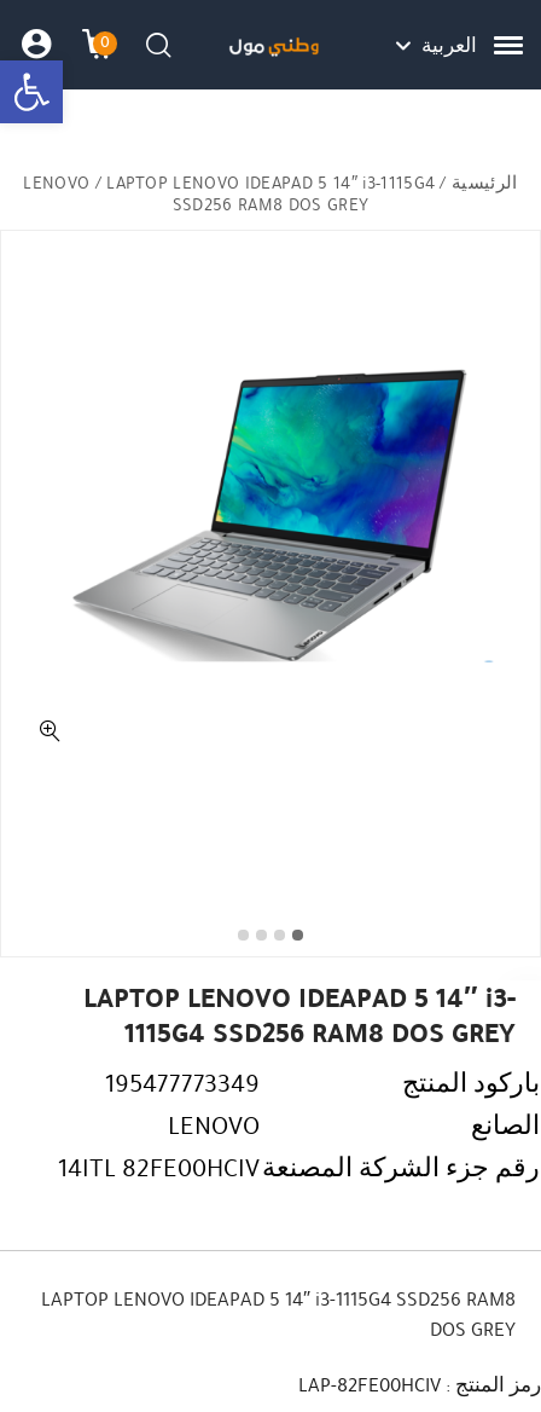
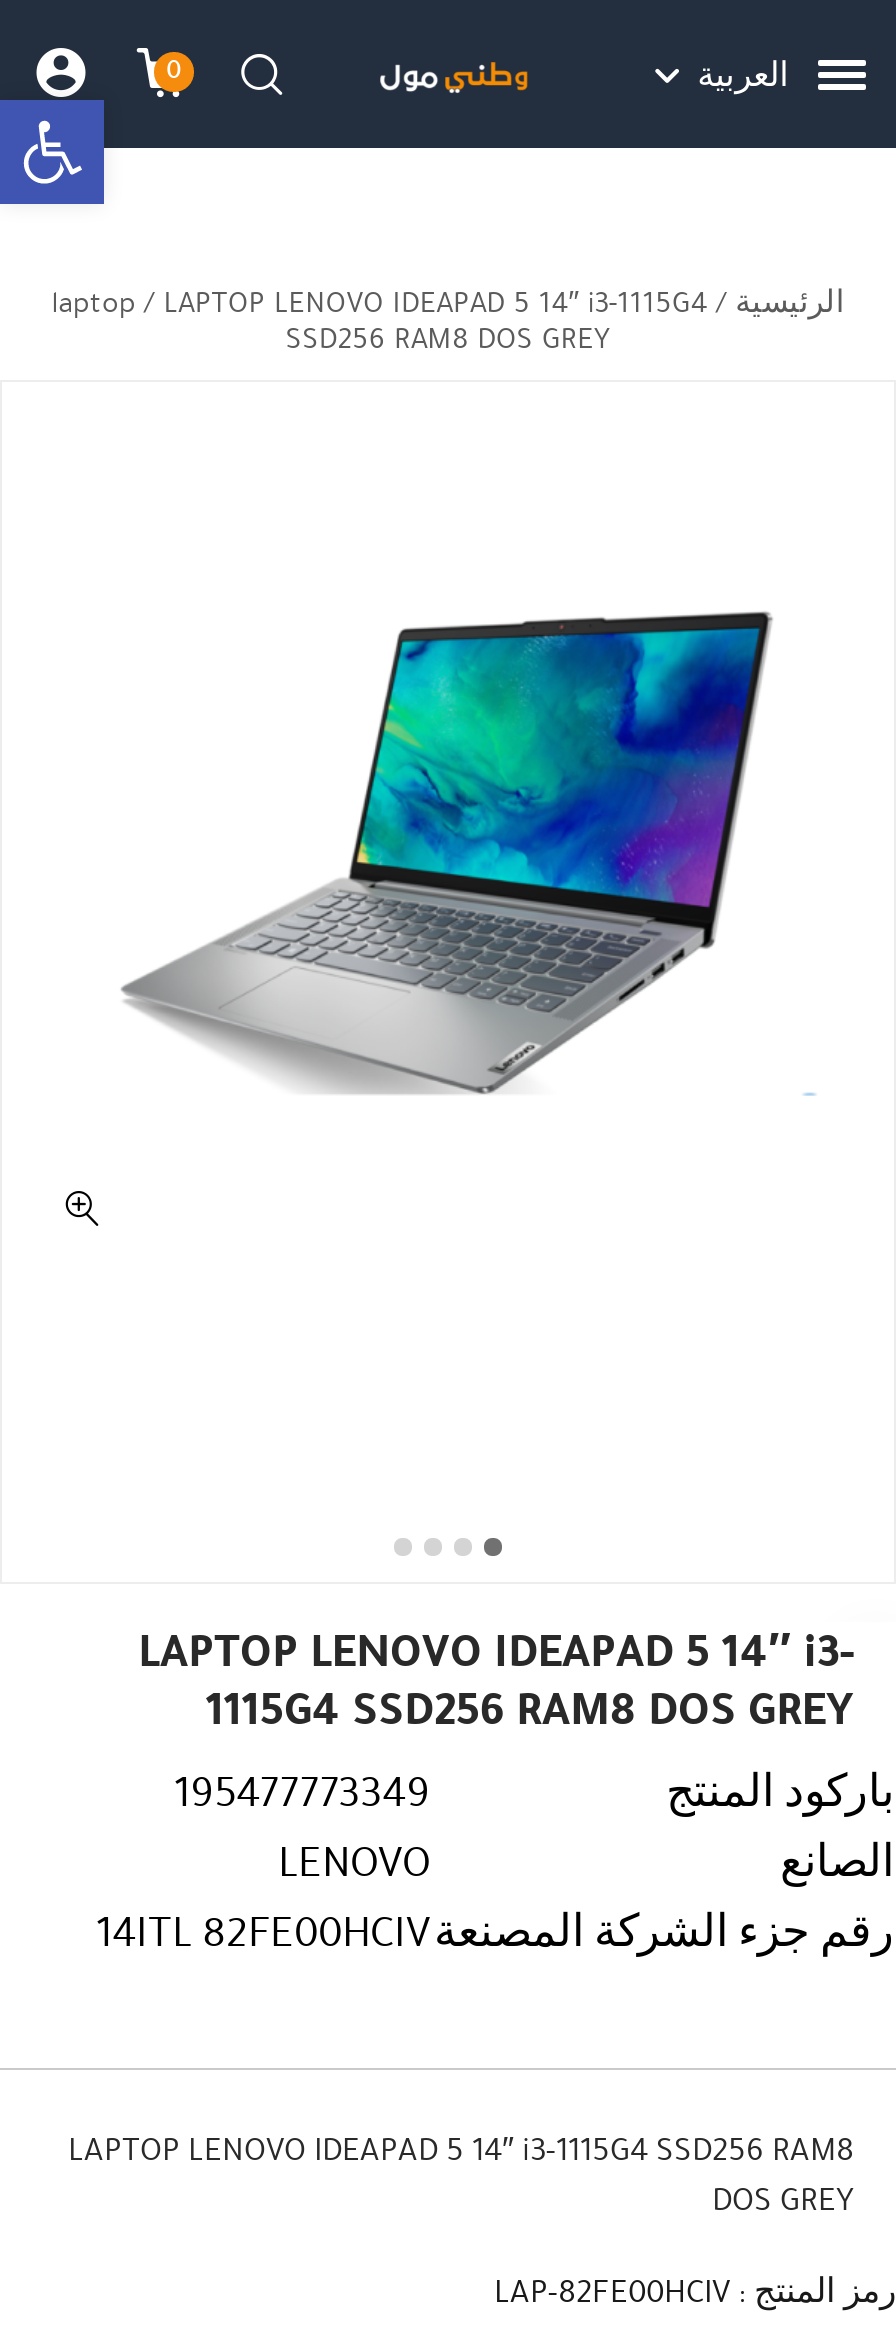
- LENOVO / LAPTOP LENOVO IDEAPAD 5 14″ i3-1115G4
+ laptop / LAPTOP LENOVO IDEAPAD 5 14″ i3-1115G4
